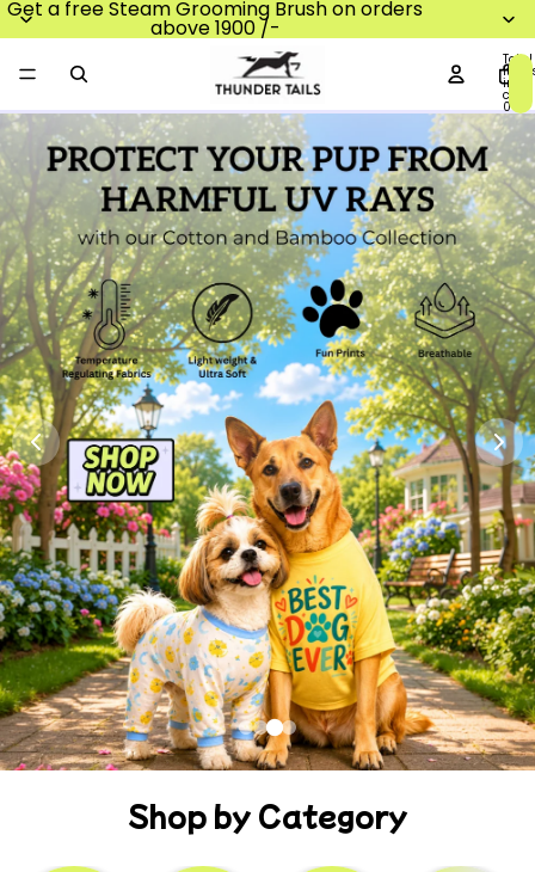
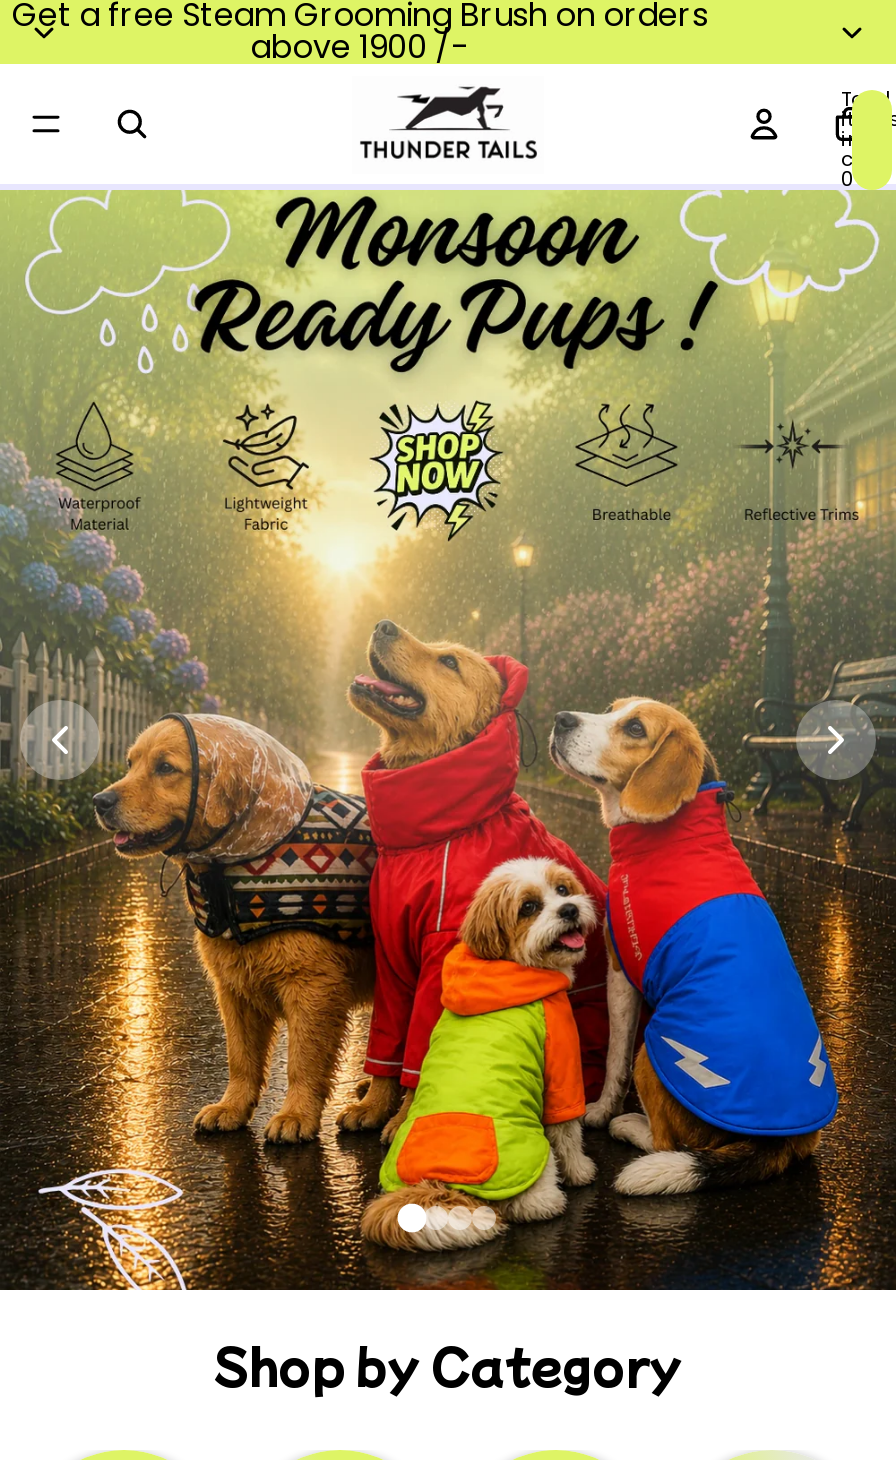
- [image]
+ [image]
